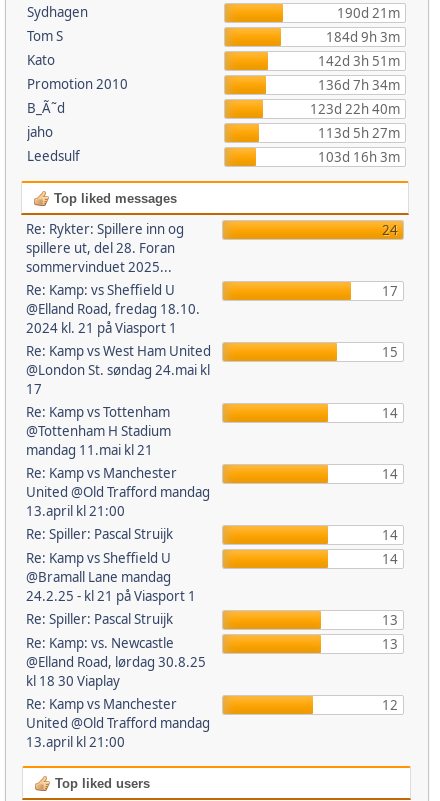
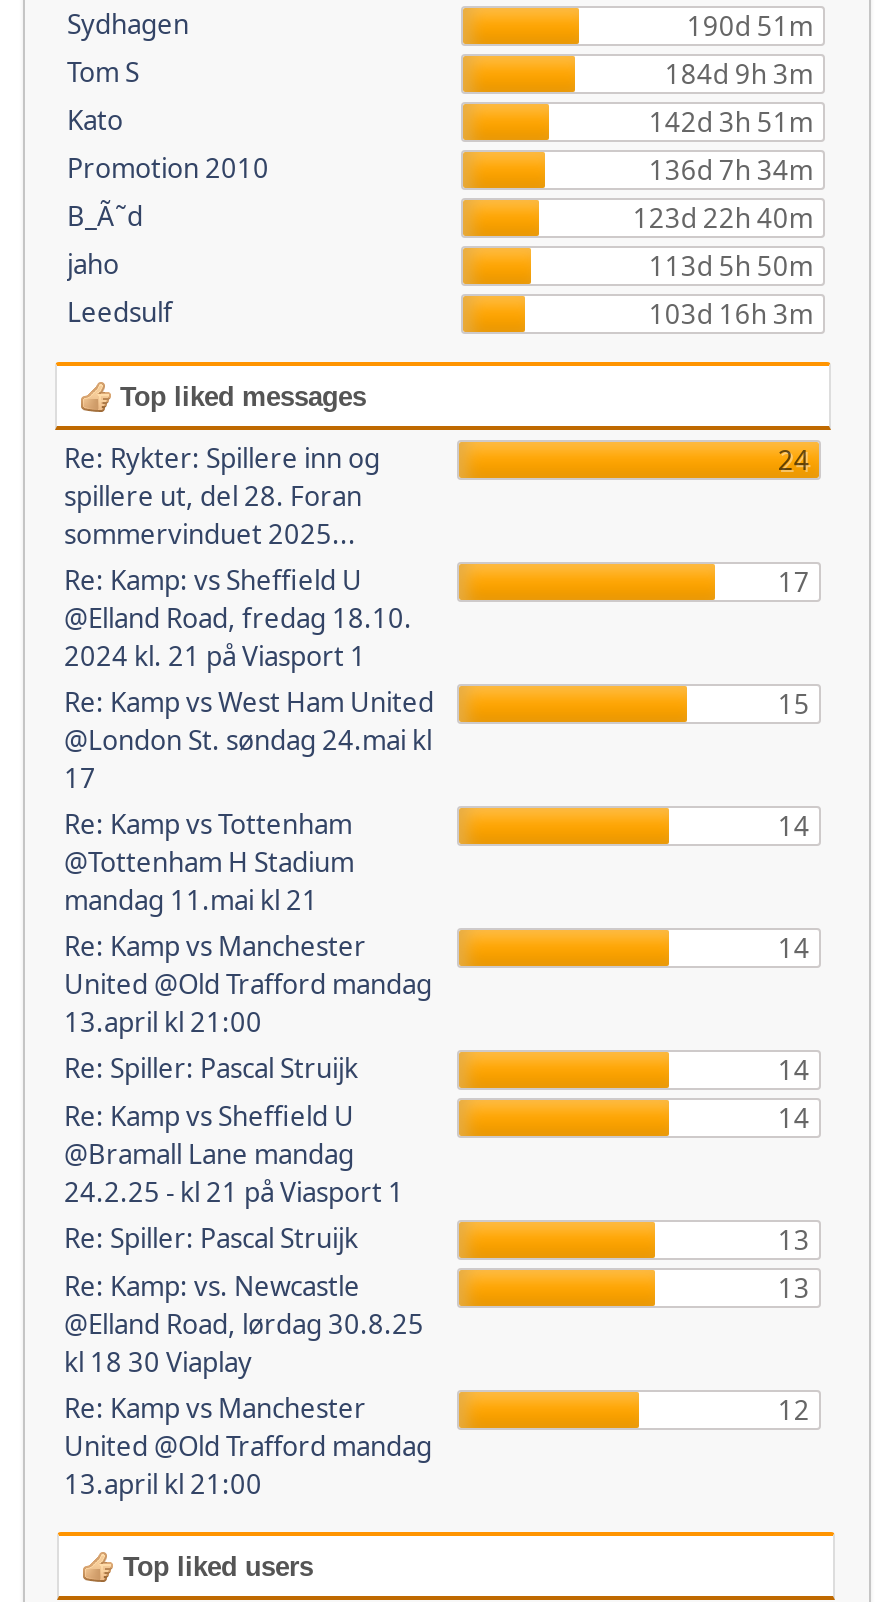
- 190d 21m
+ 190d 51m

- 113d 5h 27m
+ 113d 5h 50m
